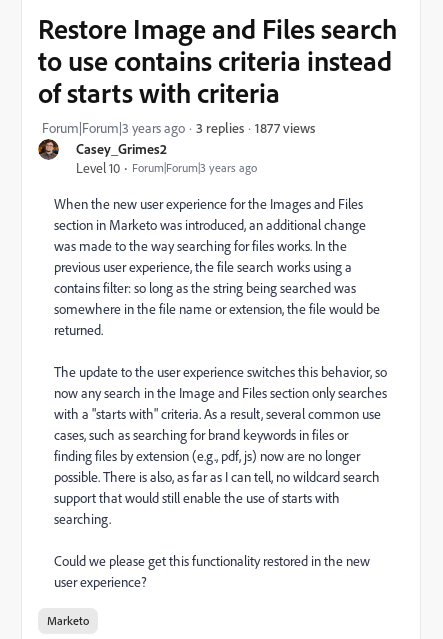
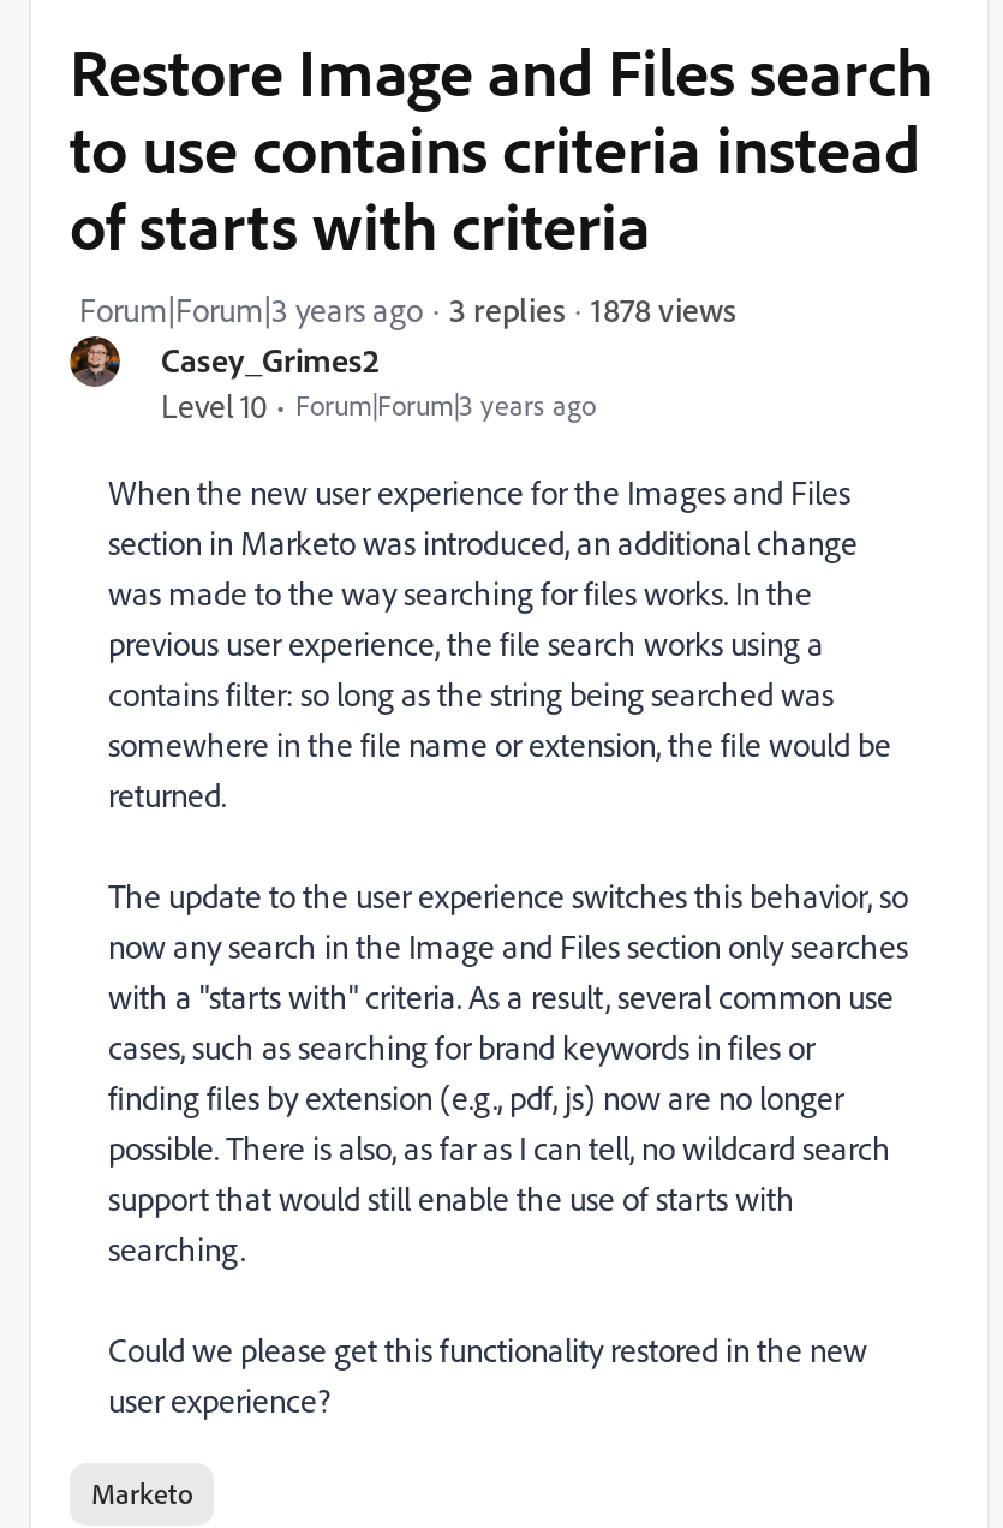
- 1877 views
+ 1878 views
